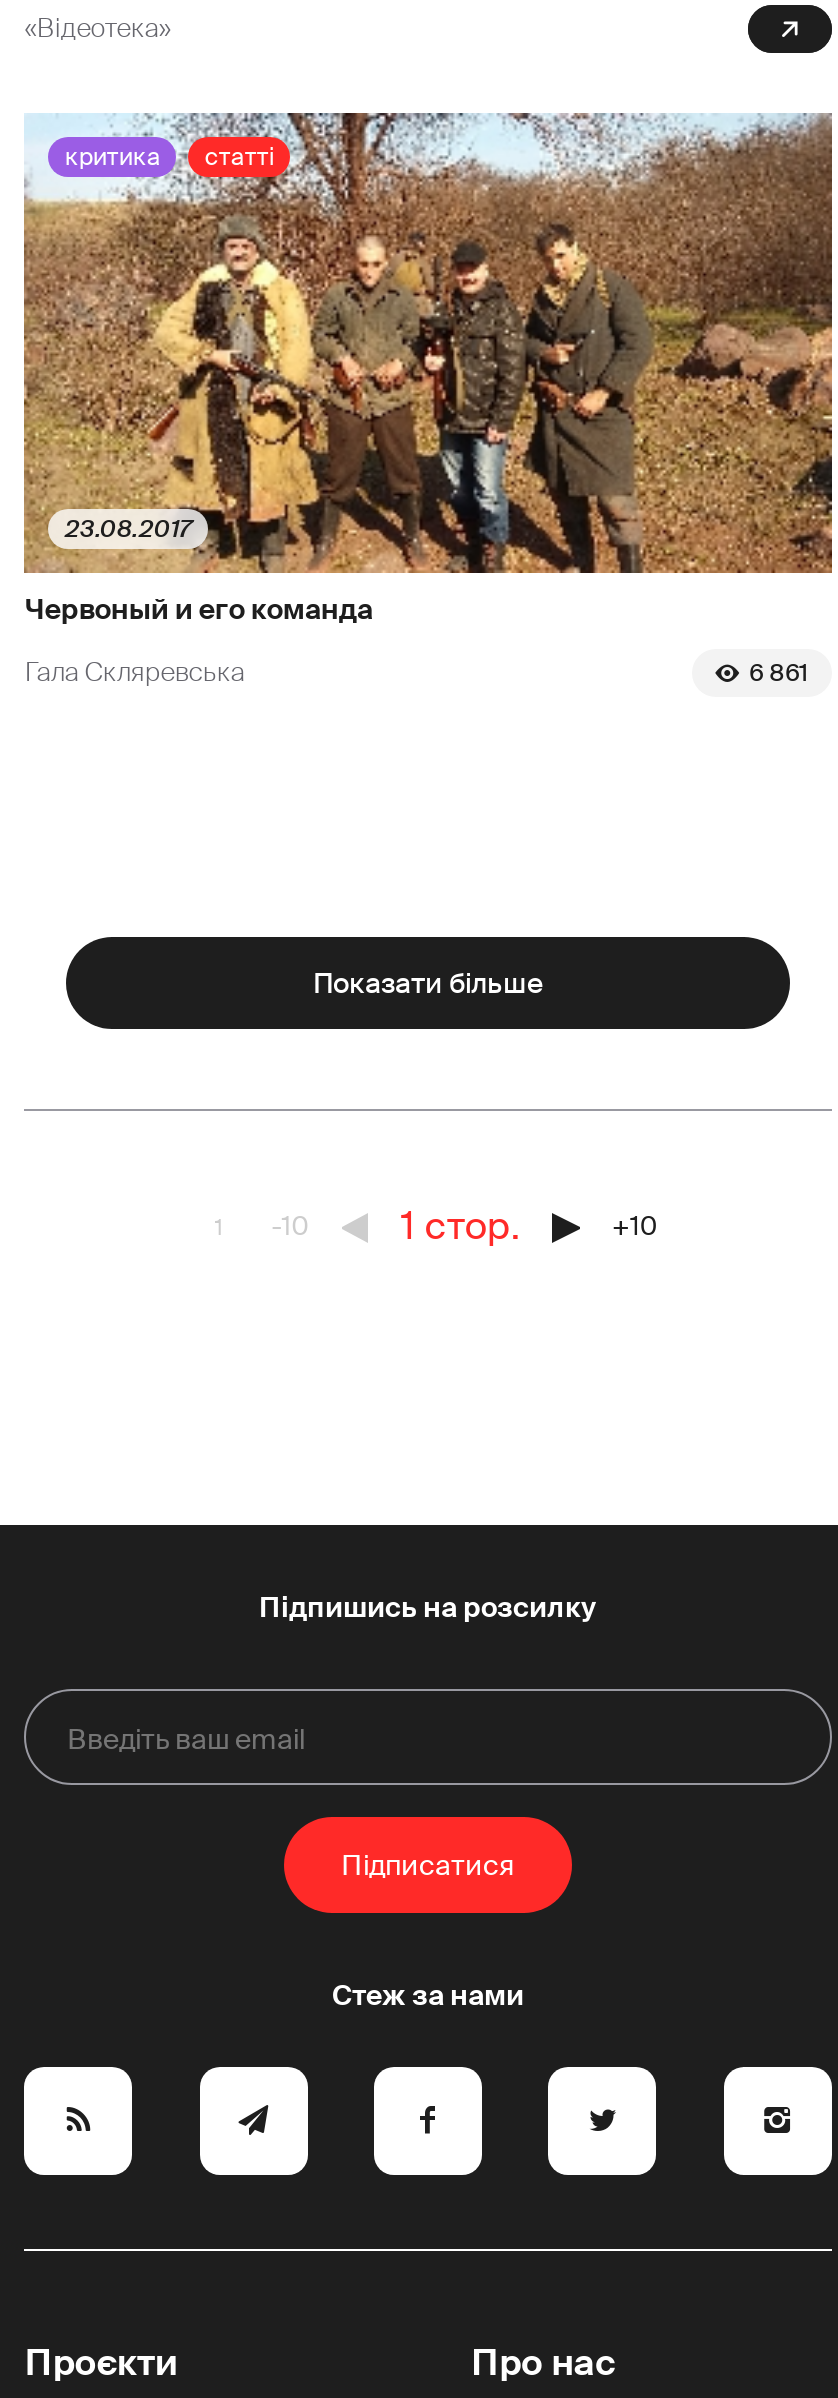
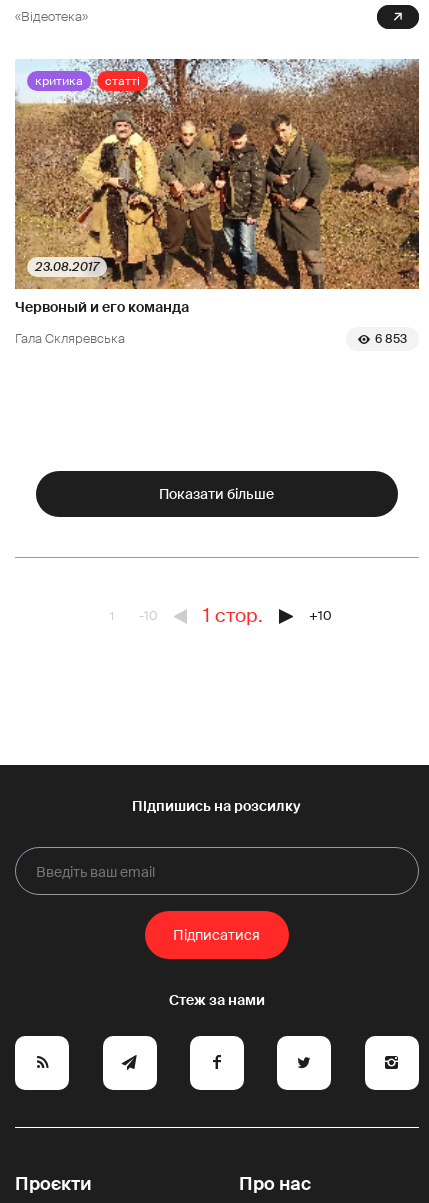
- 6 861
+ 6 853
